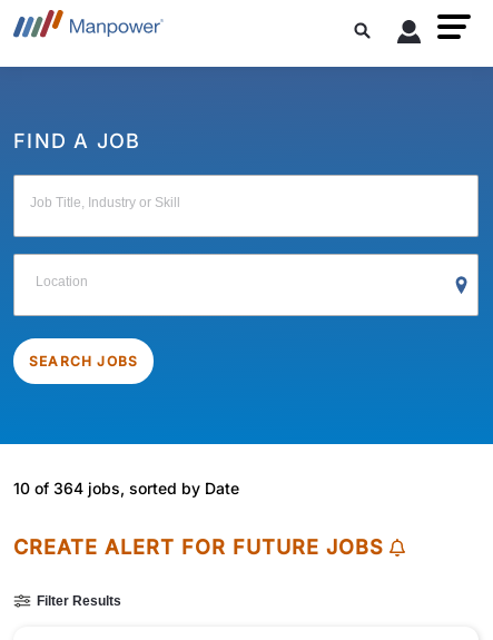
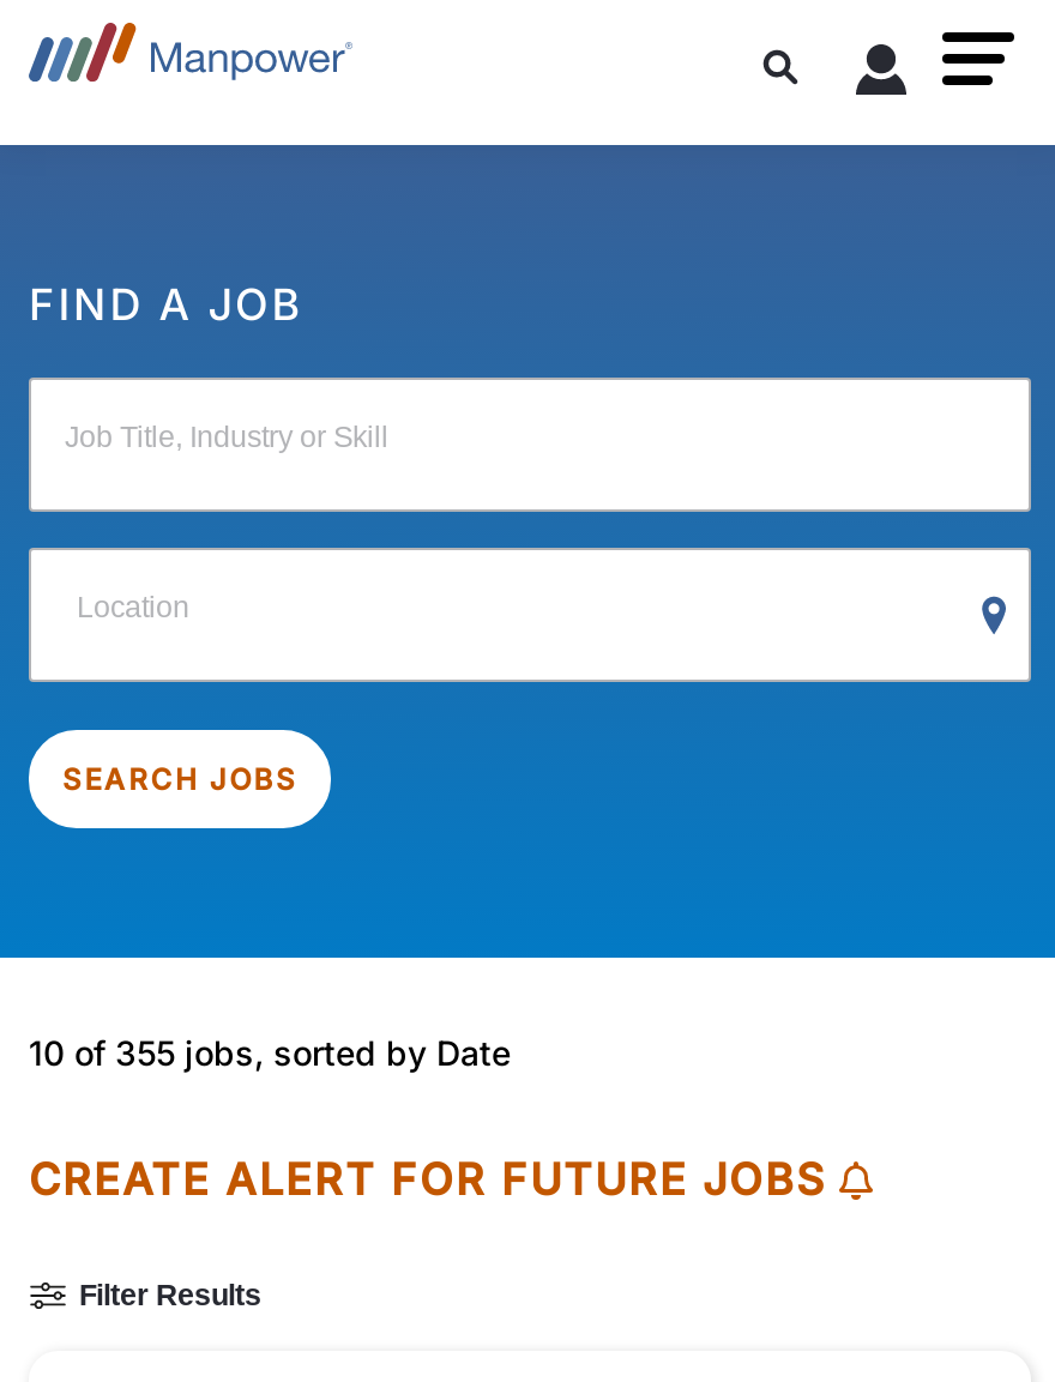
- 10 of 364 jobs, sorted by Date
+ 10 of 355 jobs, sorted by Date
